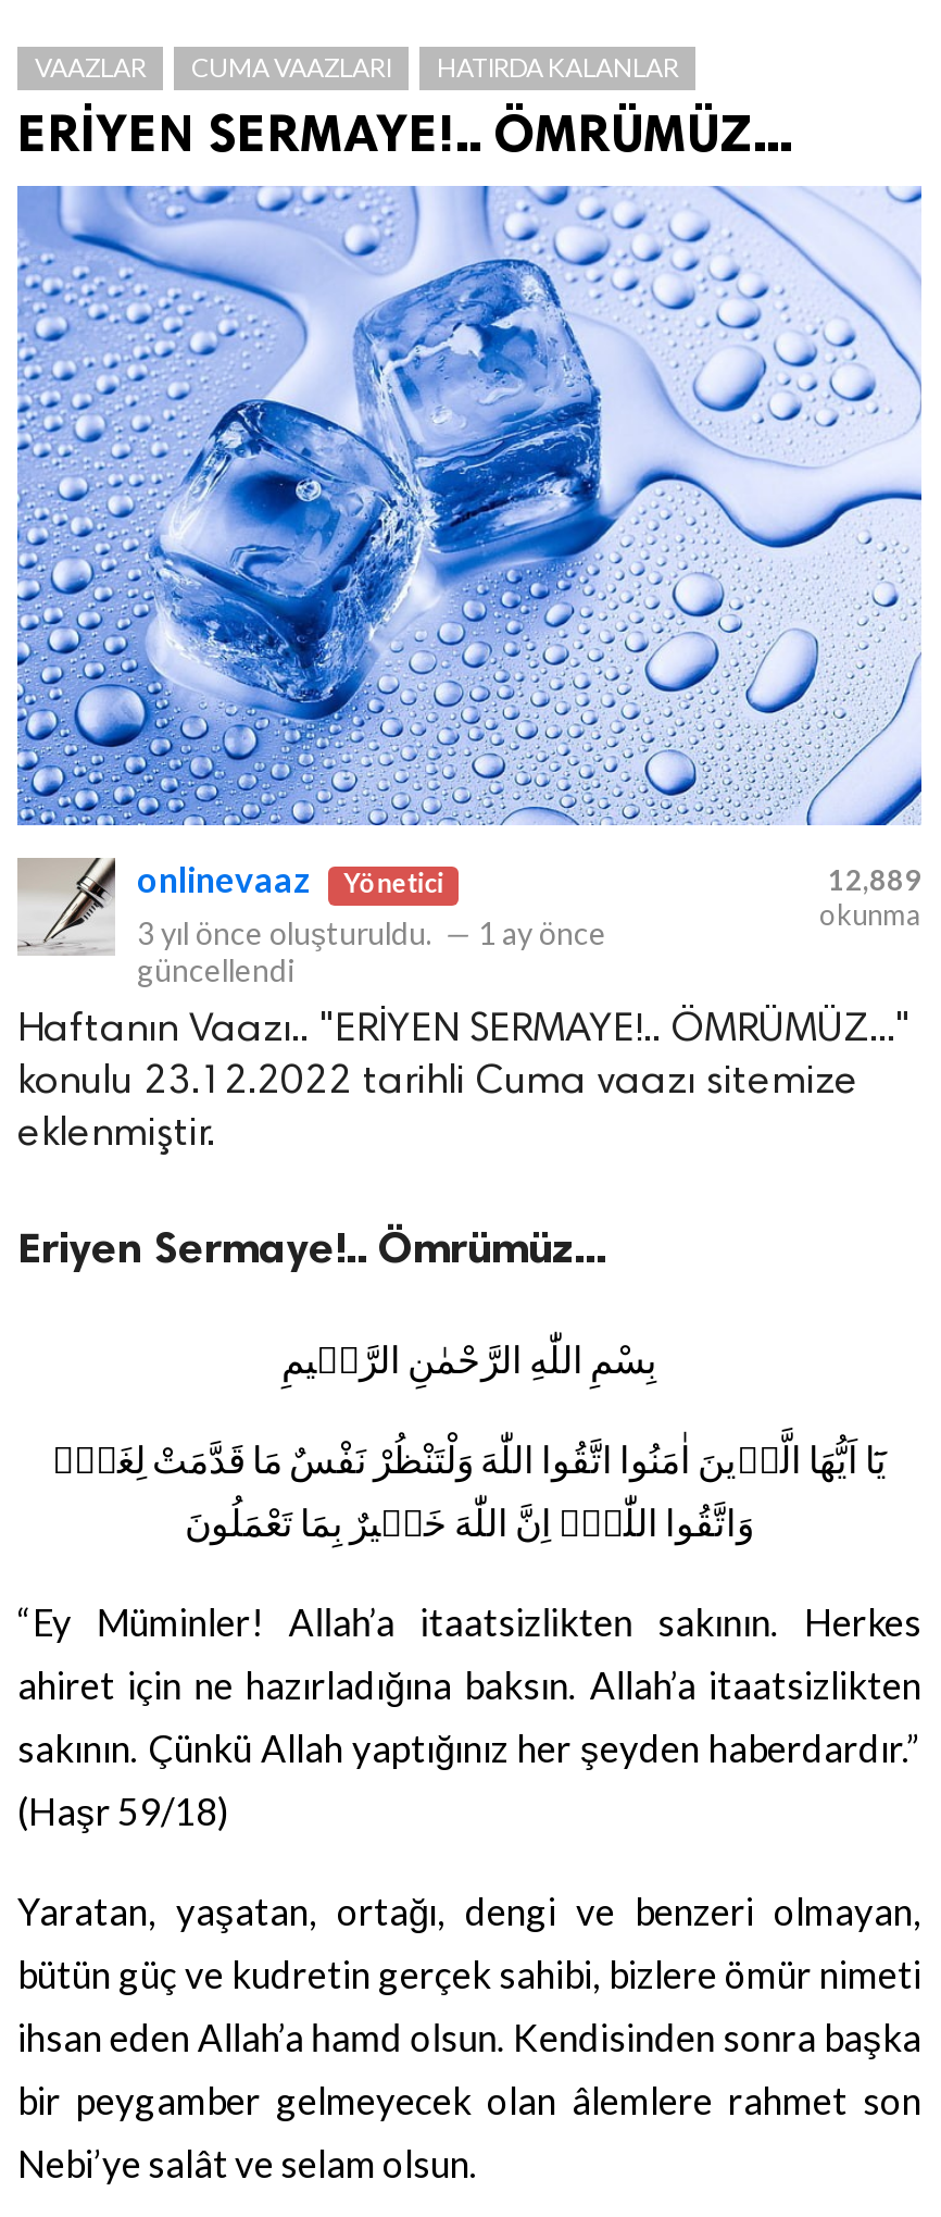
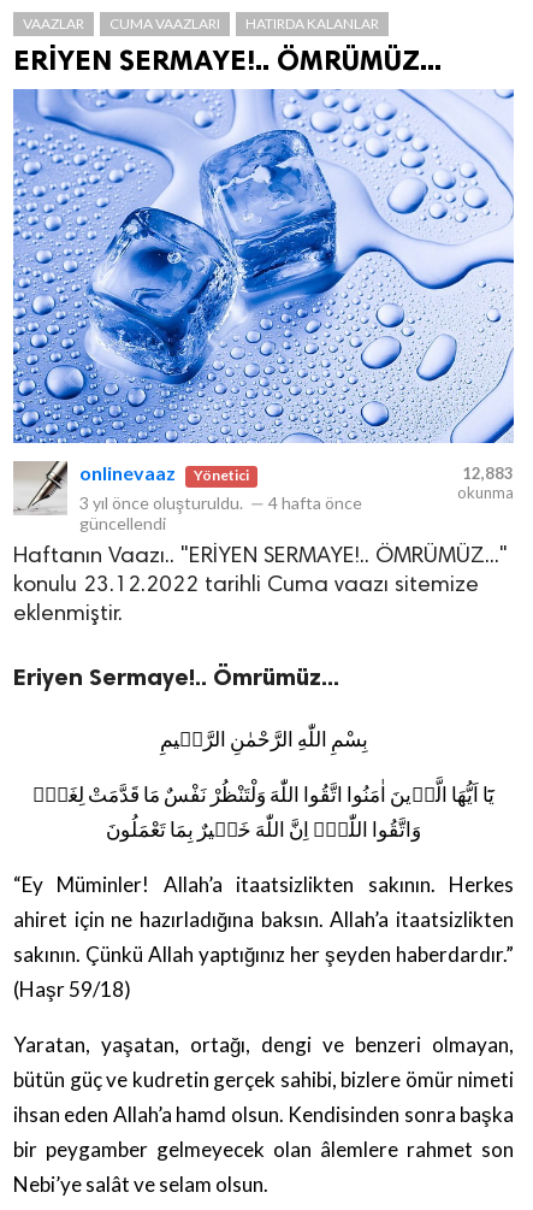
- 12,889
+ 12,883

- 3 yıl önce oluşturuldu. — 1 ay önce
+ 3 yıl önce oluşturuldu. — 4 hafta önce
